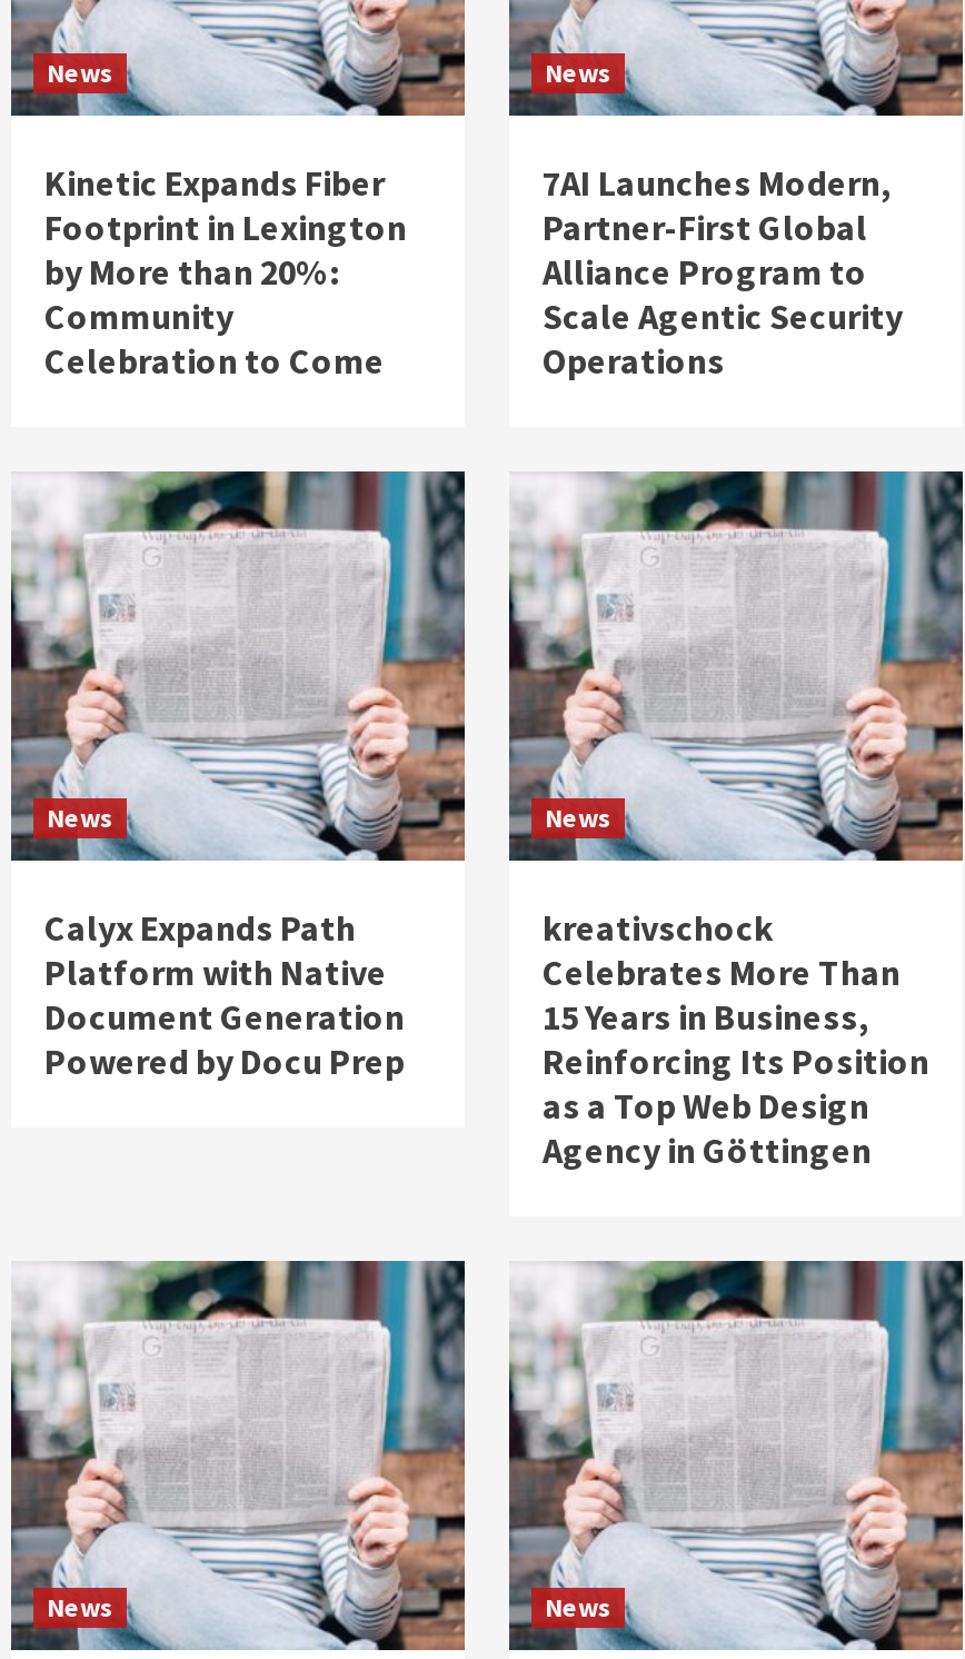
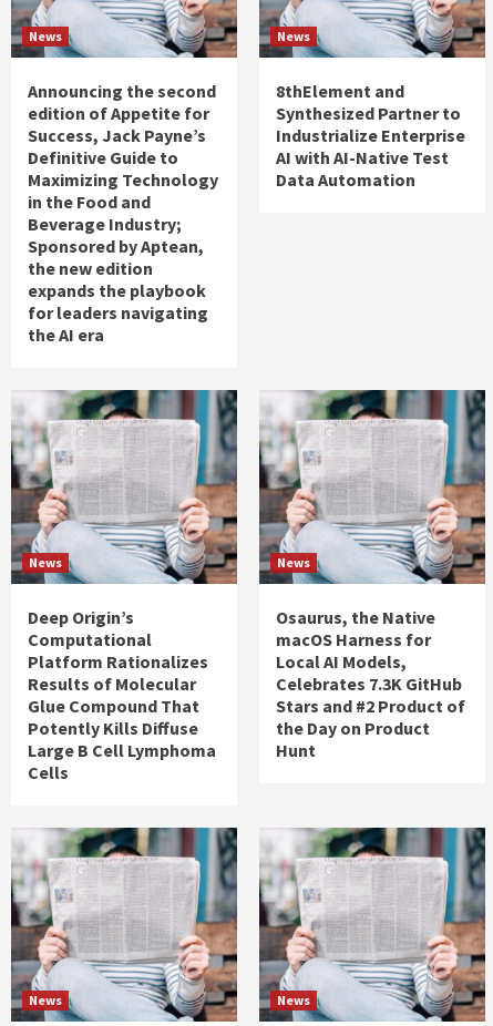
- Kinetic Expands Fiber
- Footprint in Lexington
- by More than 20%:
- Community
- Celebration to Come
+ Announcing the second
+ edition of Appetite for
+ Success, Jack Payne’s
+ Definitive Guide to
+ Maximizing Technology
+ in the Food and
+ Beverage Industry;
+ Sponsored by Aptean,
+ the new edition
+ expands the playbook
+ for leaders navigating
+ the AI era

- 7AI Launches Modern,
- Partner-First Global
- Alliance Program to
- Scale Agentic Security
- Operations
+ 8thElement and
+ Synthesized Partner to
+ Industrialize Enterprise
+ AI with AI-Native Test
+ Data Automation

- Calyx Expands Path
- Platform with Native
- Document Generation
- Powered by Docu Prep
+ Deep Origin’s
+ Computational
+ Platform Rationalizes
+ Results of Molecular
+ Glue Compound That
+ Potently Kills Diffuse
+ Large B Cell Lymphoma
+ Cells

- kreativschock
- Celebrates More Than
- 15 Years in Business,
- Reinforcing Its Position
- as a Top Web Design
- Agency in Göttingen
+ Osaurus, the Native
+ macOS Harness for
+ Local AI Models,
+ Celebrates 7.3K GitHub
+ Stars and #2 Product of
+ the Day on Product
+ Hunt
